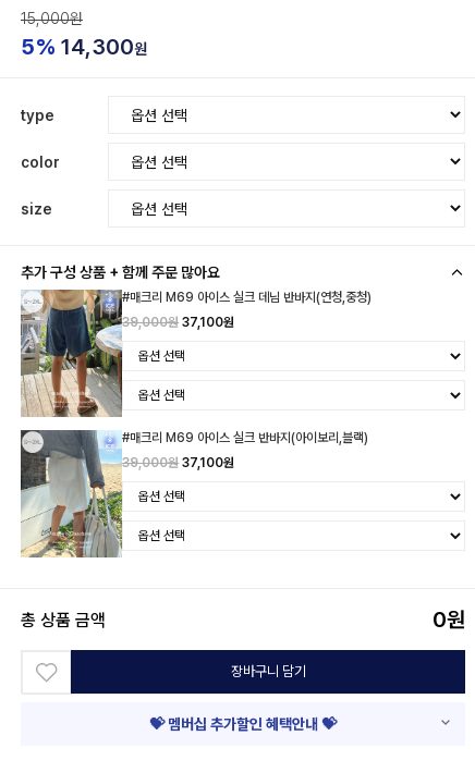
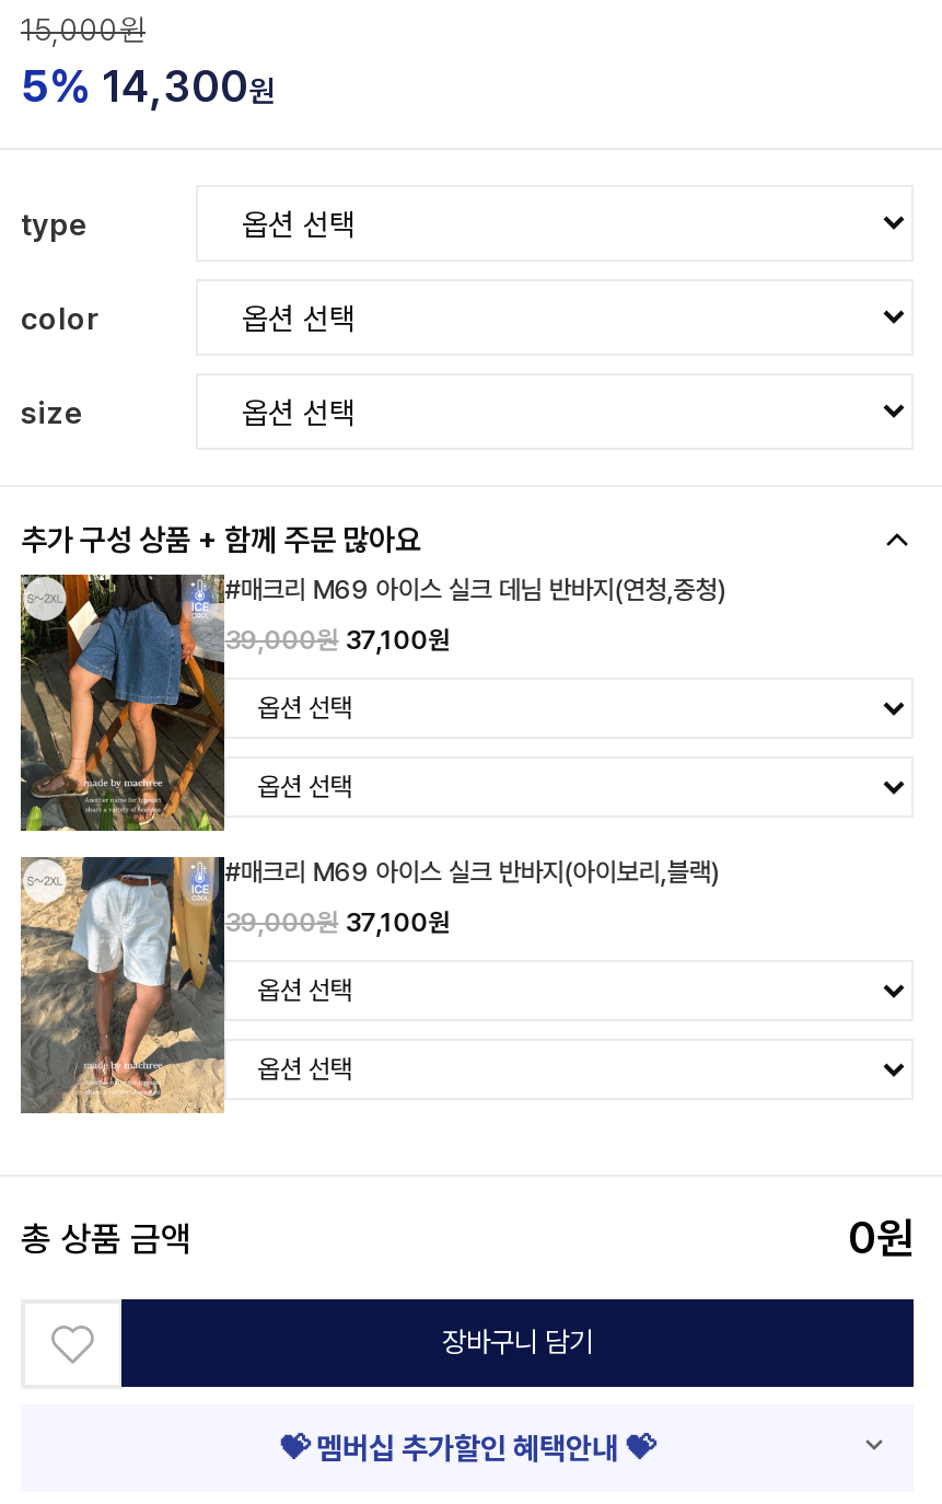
- [image]
+ [image]

- [image]
+ [image]
